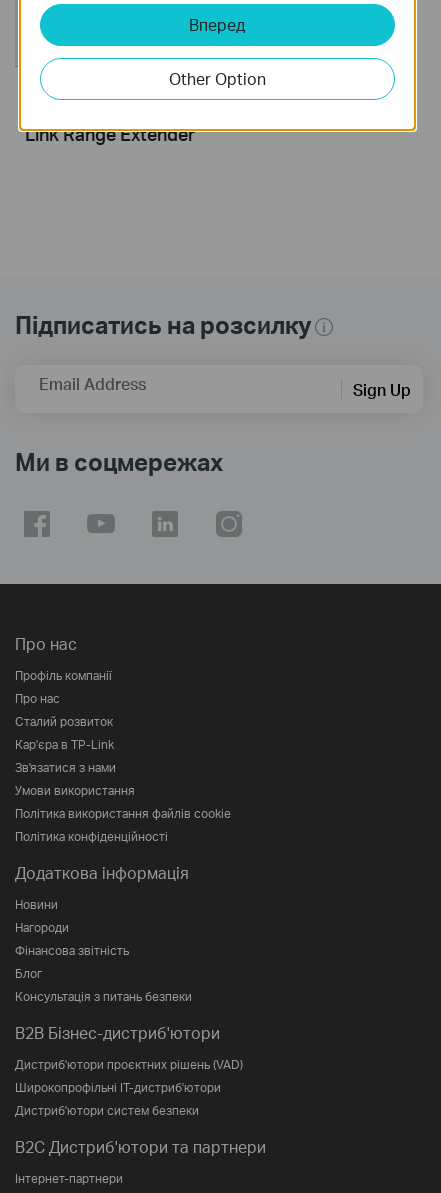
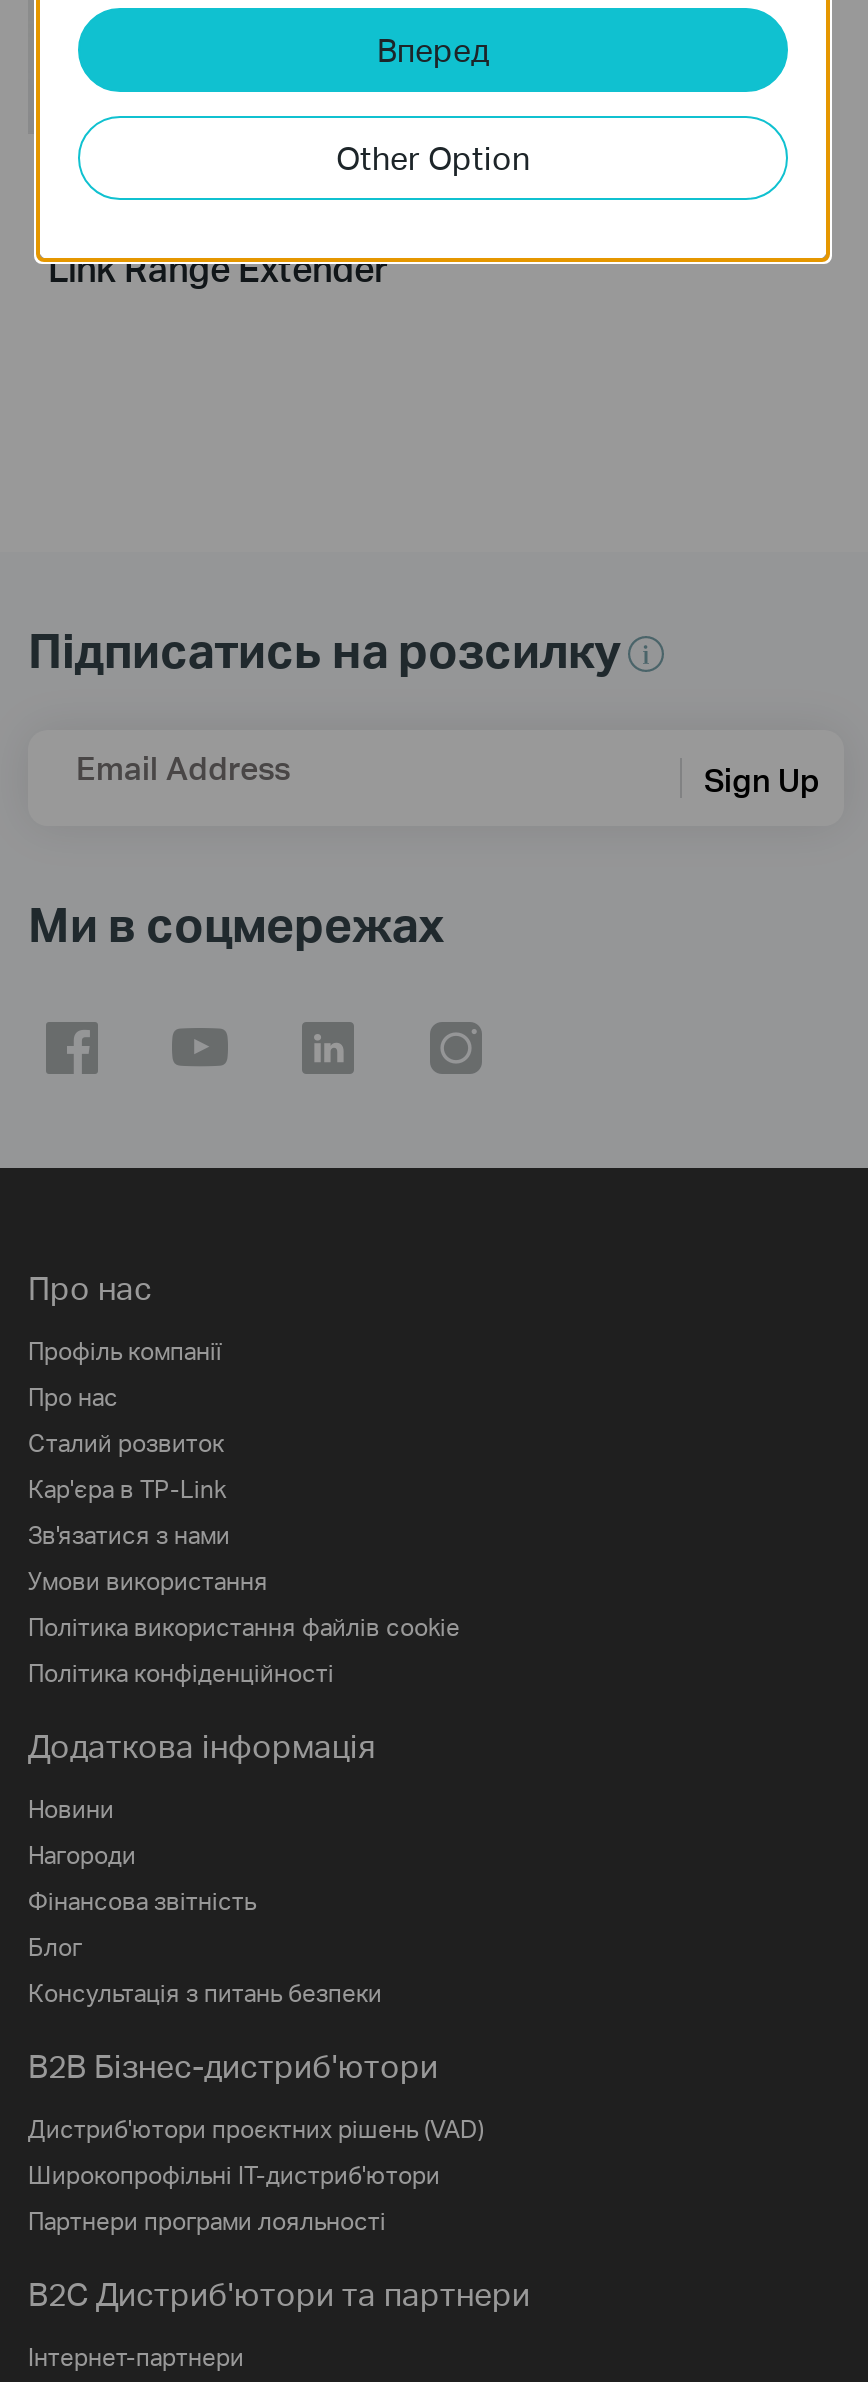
- Дистриб'ютори систем безпеки
+ Партнери програми лояльності
